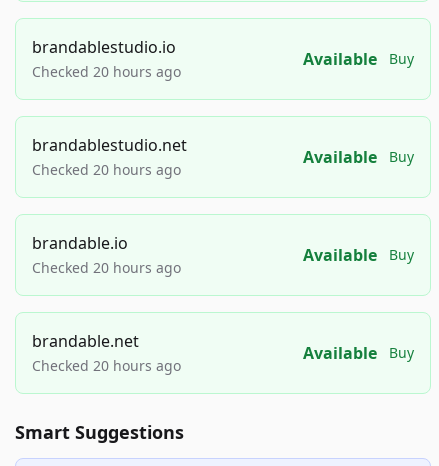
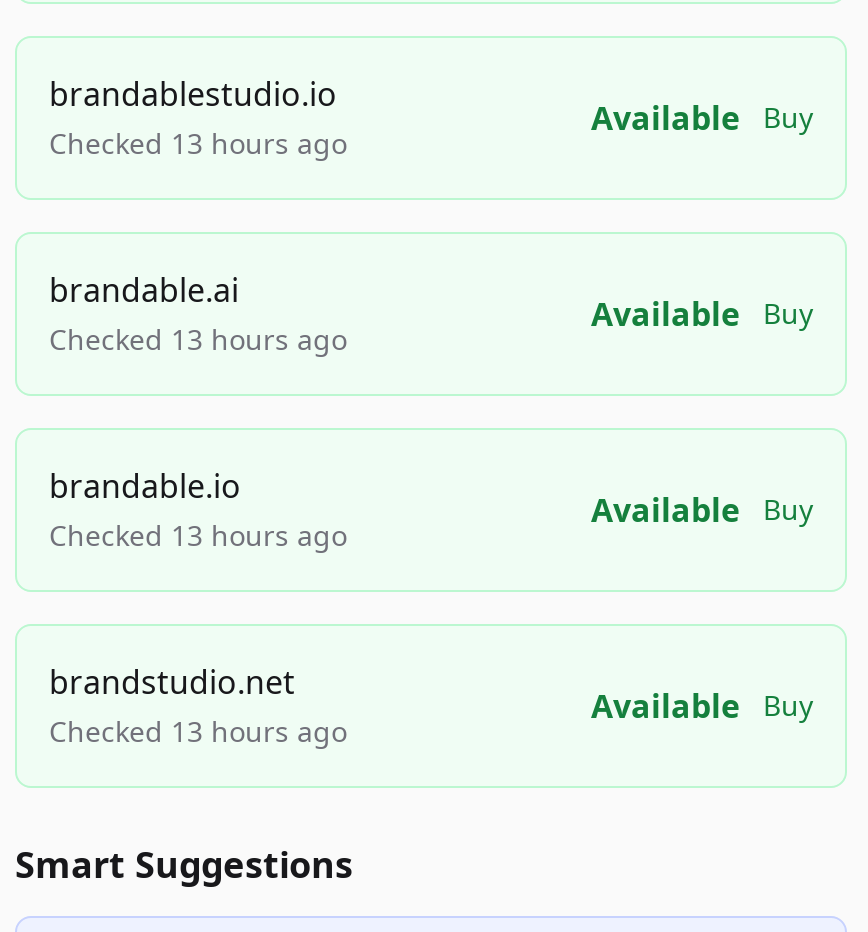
- Checked 20 hours ago
+ Checked 13 hours ago

- brandablestudio.net
- Checked 20 hours ago
+ brandable.ai
+ Checked 13 hours ago

- Checked 20 hours ago
+ Checked 13 hours ago

- brandable.net
- Checked 20 hours ago
+ brandstudio.net
+ Checked 13 hours ago
